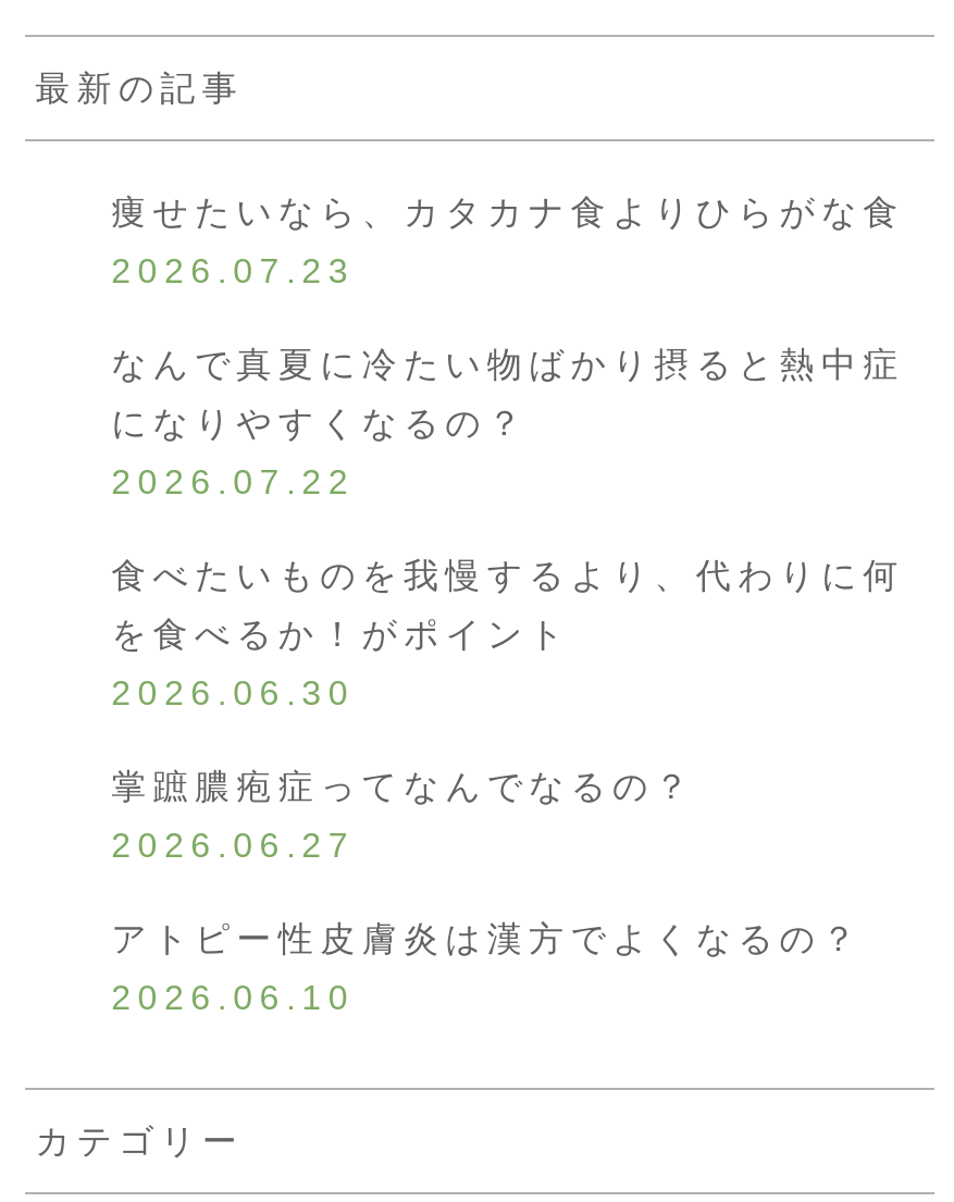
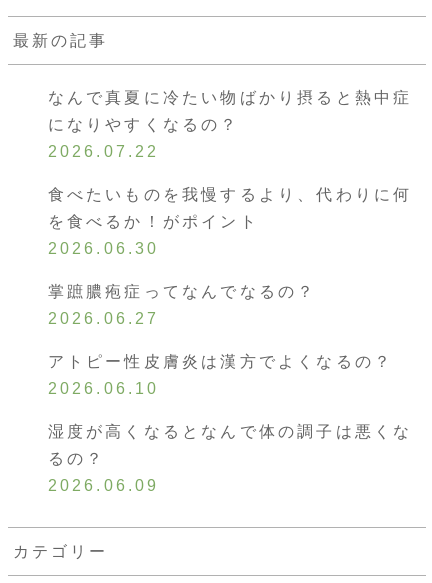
- 痩せたいなら、カタカナ食よりひらがな食
- 2026.07.23

moved up: なんで真夏に冷たい物ばかり摂ると熱中症 | になりやすくなるの？ | 2026.07.22 | ... | アトピー性皮膚炎は漢方でよくなるの？ | 2026.06.10

+ 湿度が高くなるとなんで体の調子は悪くな
+ るの？
+ 2026.06.09
